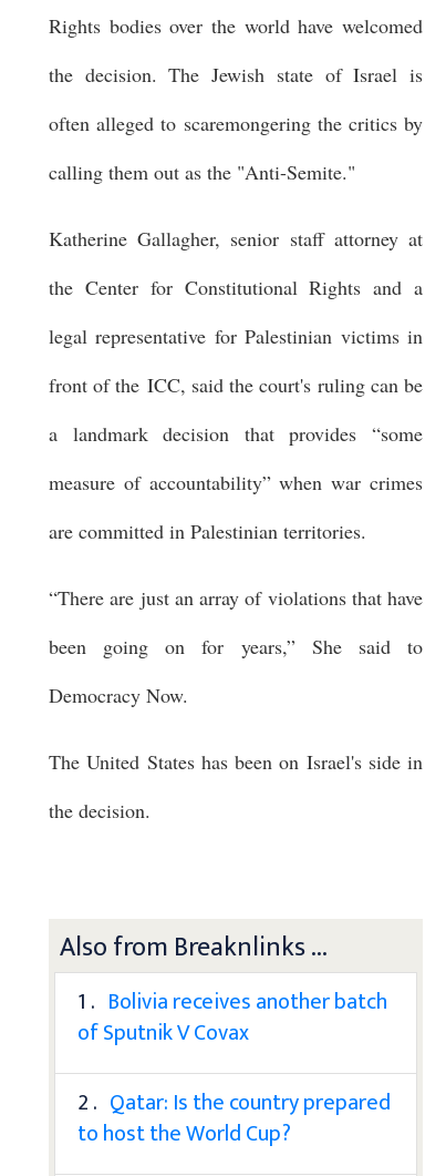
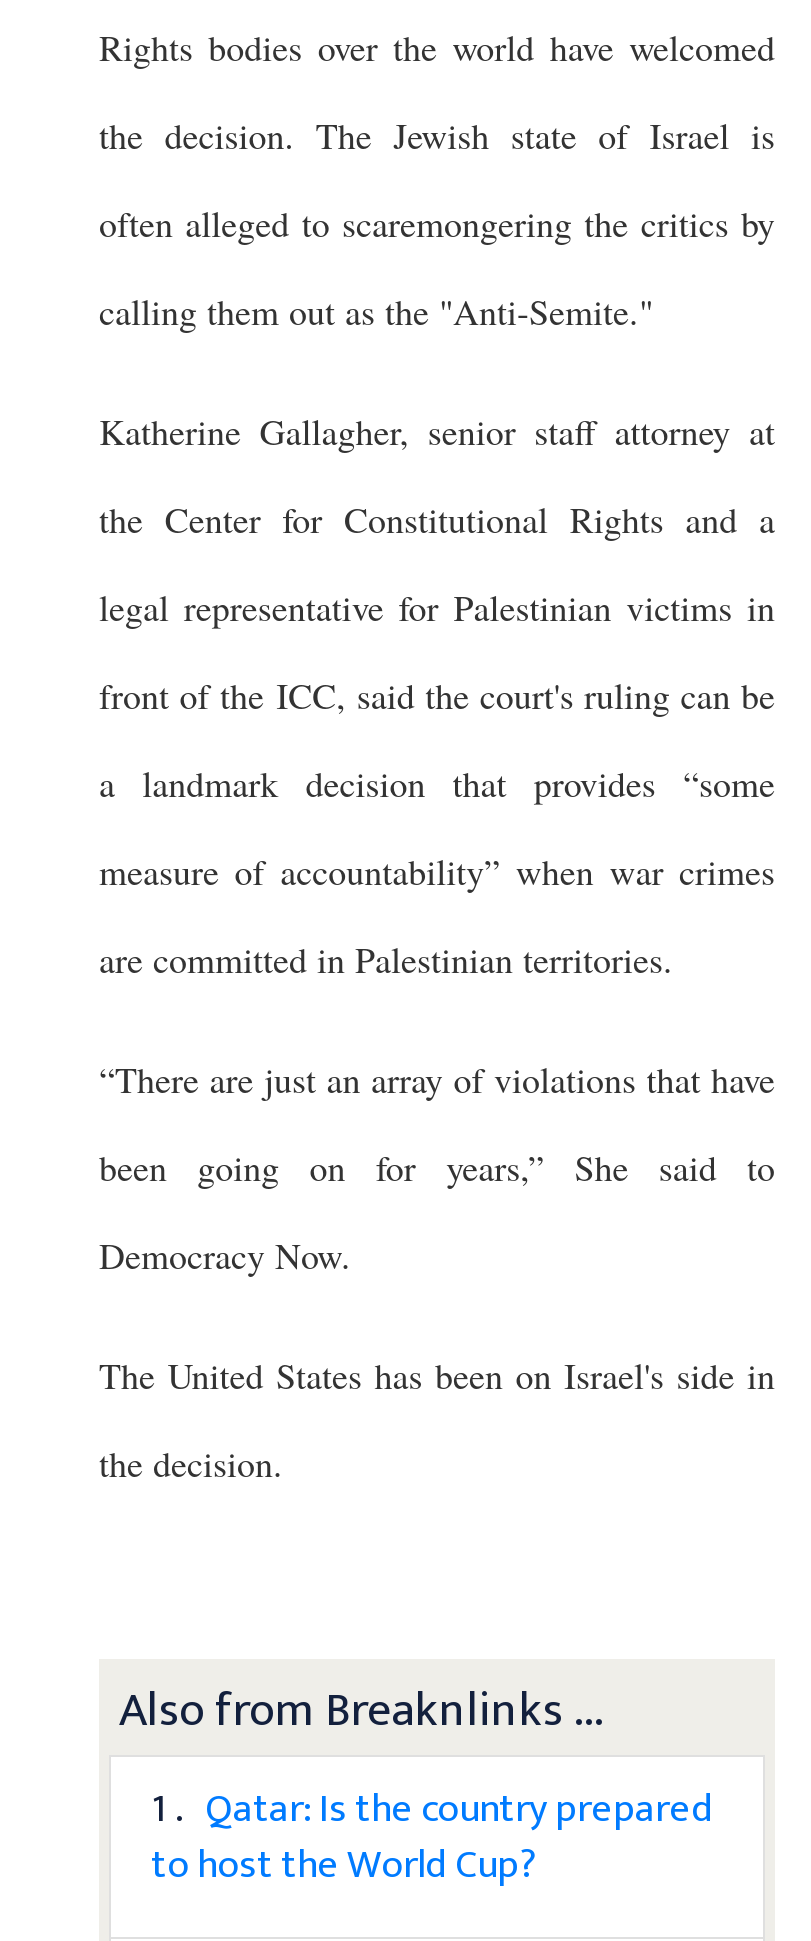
- 1 . Bolivia receives another batch
- of Sputnik V Covax
- 2 . Qatar: Is the country prepared
+ 1 . Qatar: Is the country prepared
